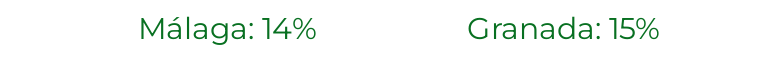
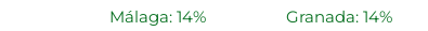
- Granada: 15%
+ Granada: 14%
